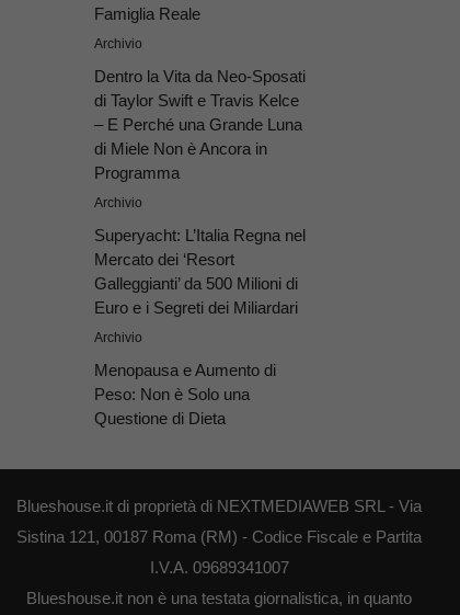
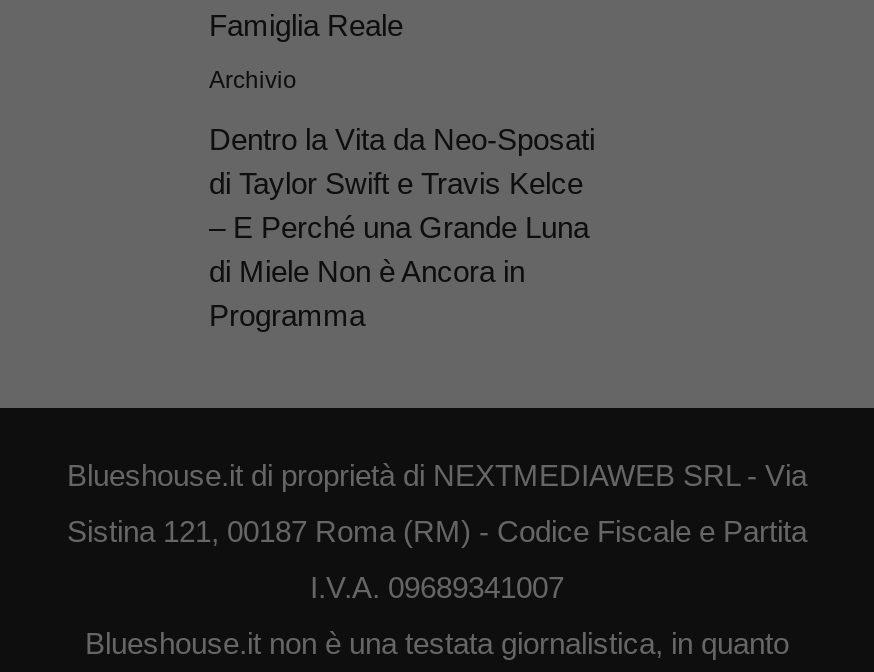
- Archivio
- Superyacht: L’Italia Regna nel
- Mercato dei ‘Resort
- Galleggianti’ da 500 Milioni di
- Euro e i Segreti dei Miliardari
- Archivio
- Menopausa e Aumento di
- Peso: Non è Solo una
- Questione di Dieta
